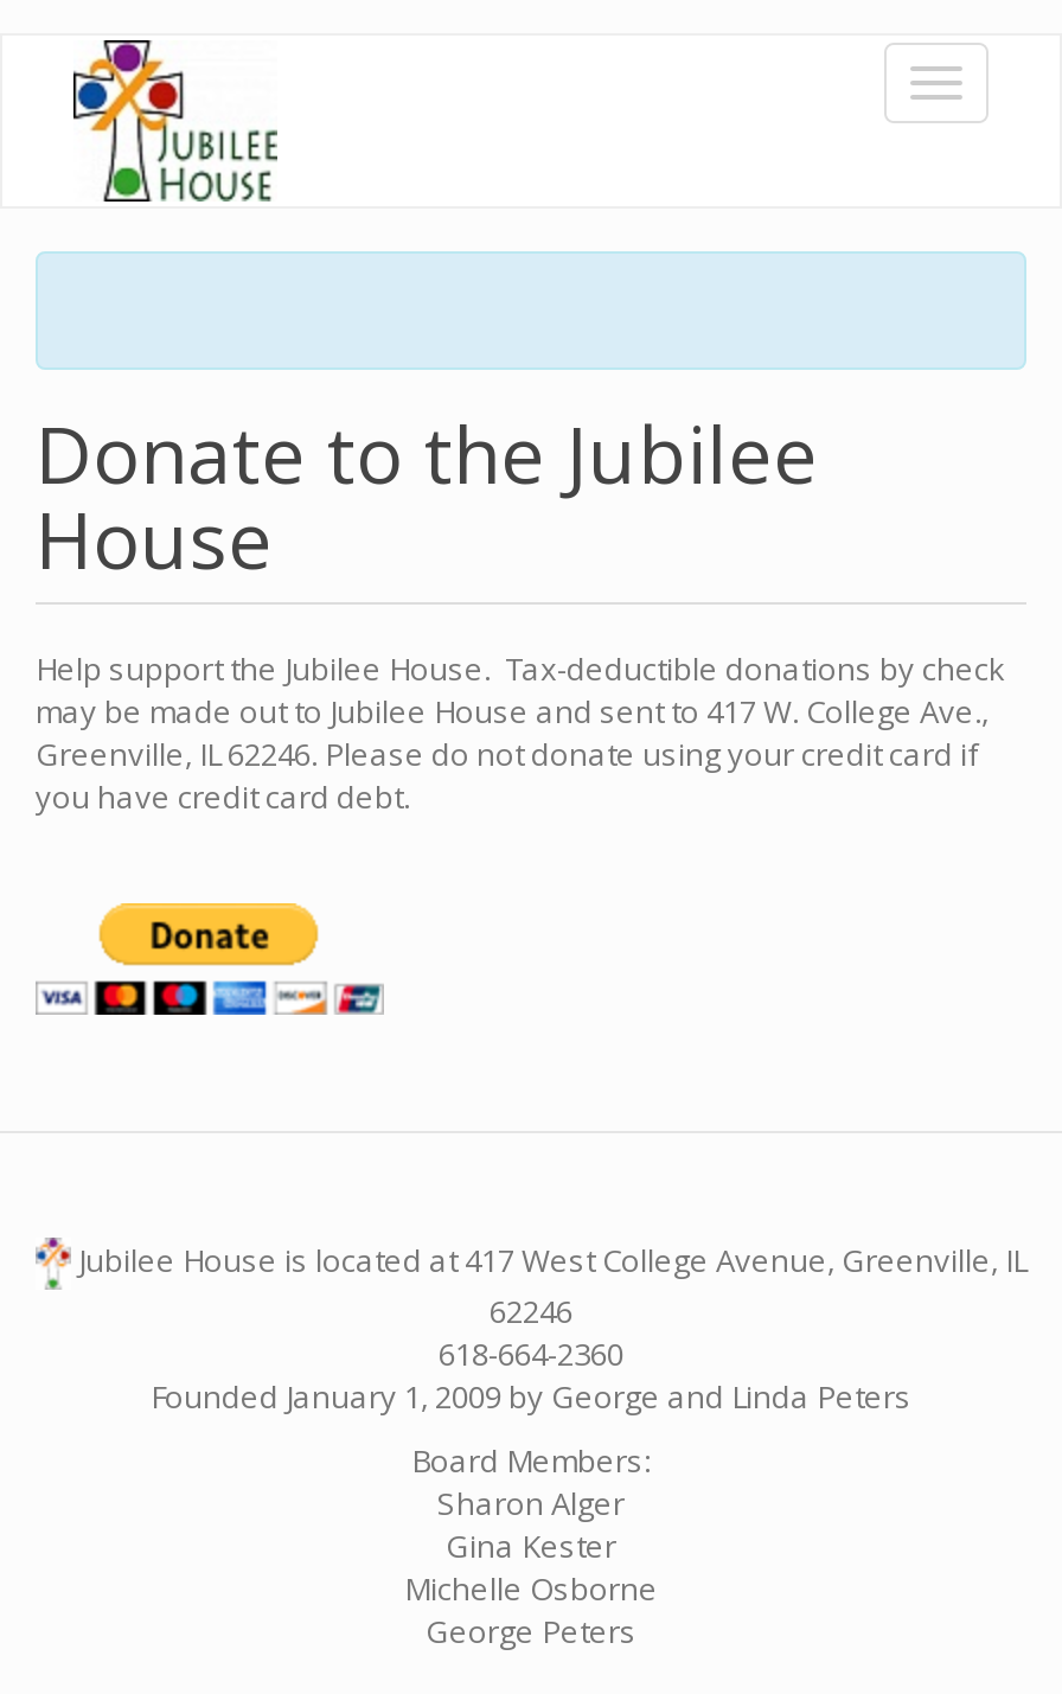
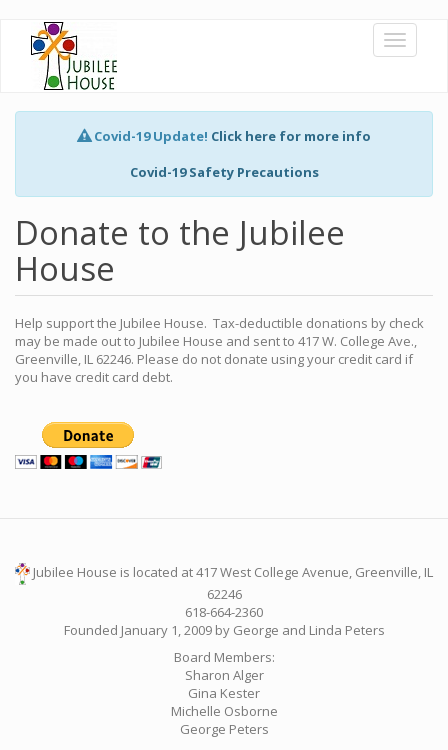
+ Covid-19 Update! Click here for more info
+ Covid-19 Safety Precautions
